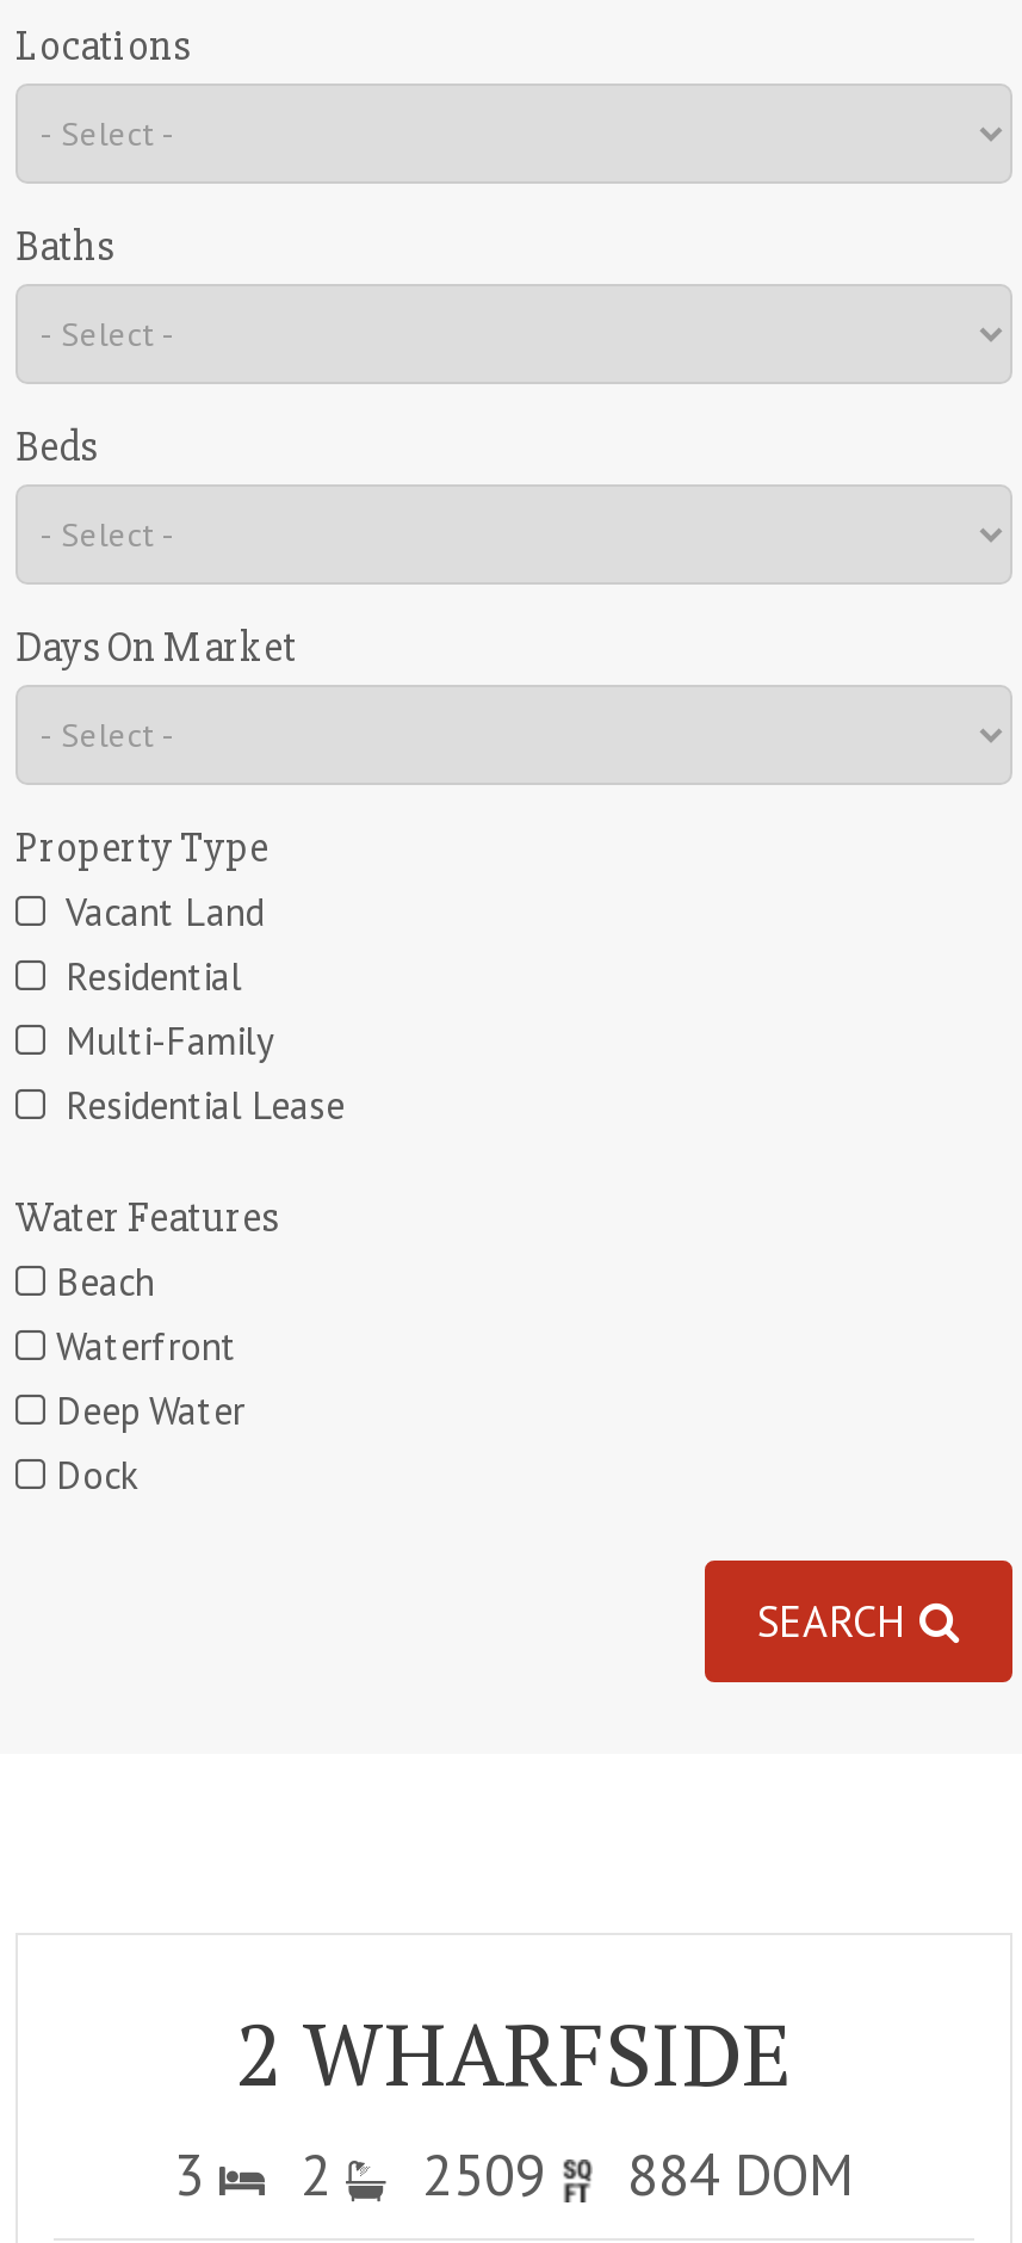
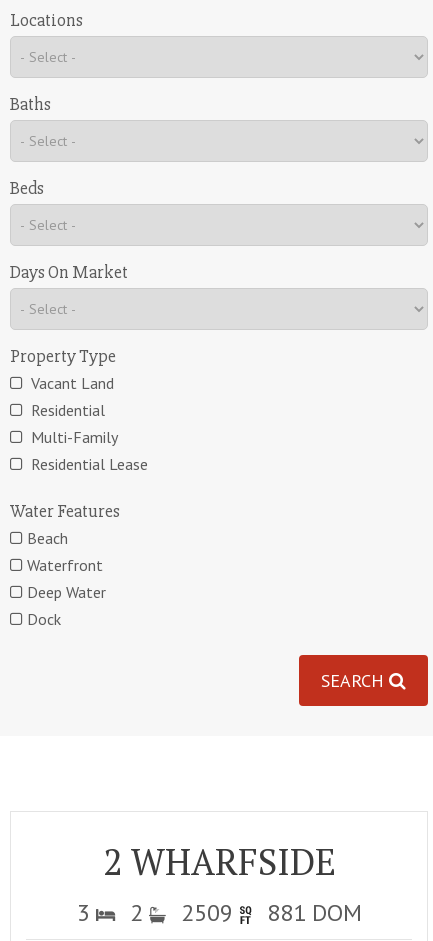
- 3 2 2509 884 DOM
+ 3 2 2509 881 DOM
